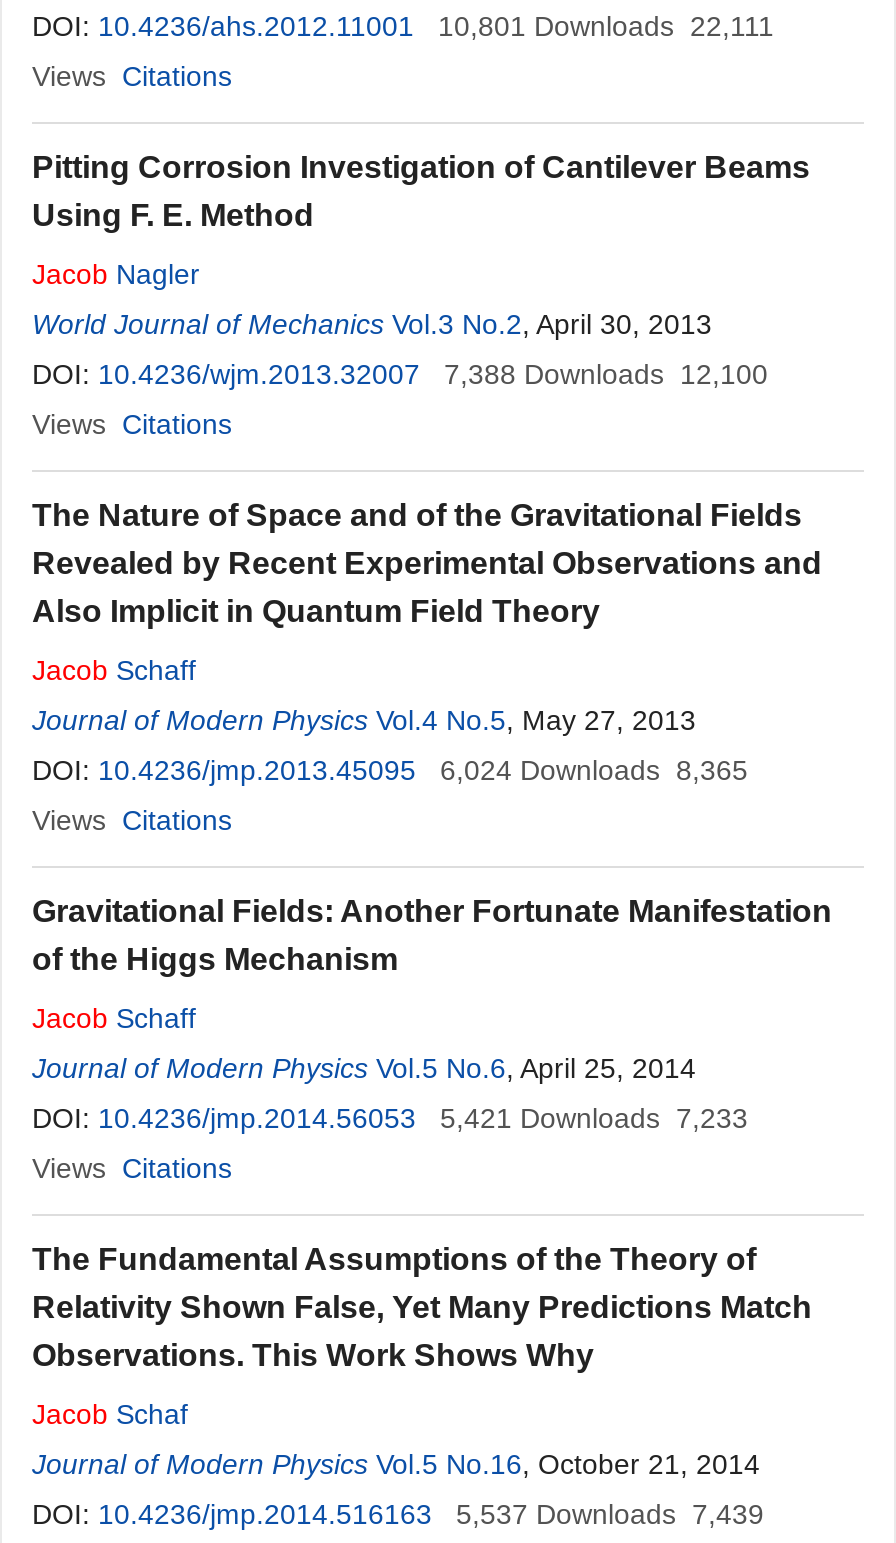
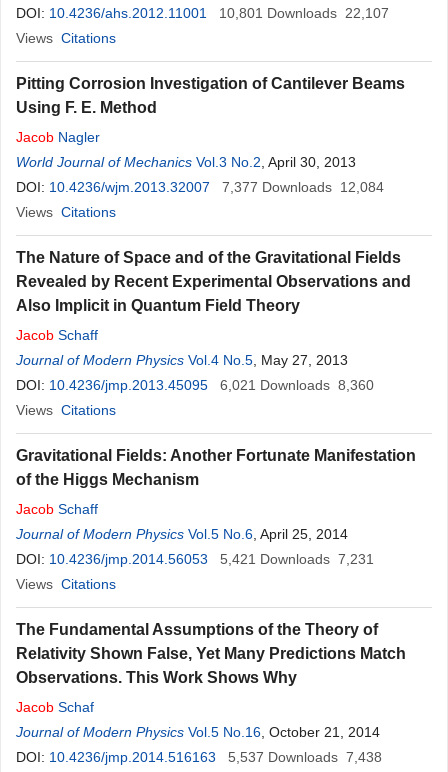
- DOI: 10.4236/ahs.2012.11001 10,801 Downloads 22,111
+ DOI: 10.4236/ahs.2012.11001 10,801 Downloads 22,107

- DOI: 10.4236/wjm.2013.32007 7,388 Downloads 12,100
+ DOI: 10.4236/wjm.2013.32007 7,377 Downloads 12,084

- DOI: 10.4236/jmp.2013.45095 6,024 Downloads 8,365
+ DOI: 10.4236/jmp.2013.45095 6,021 Downloads 8,360

- DOI: 10.4236/jmp.2014.56053 5,421 Downloads 7,233
+ DOI: 10.4236/jmp.2014.56053 5,421 Downloads 7,231

- DOI: 10.4236/jmp.2014.516163 5,537 Downloads 7,439
+ DOI: 10.4236/jmp.2014.516163 5,537 Downloads 7,438
